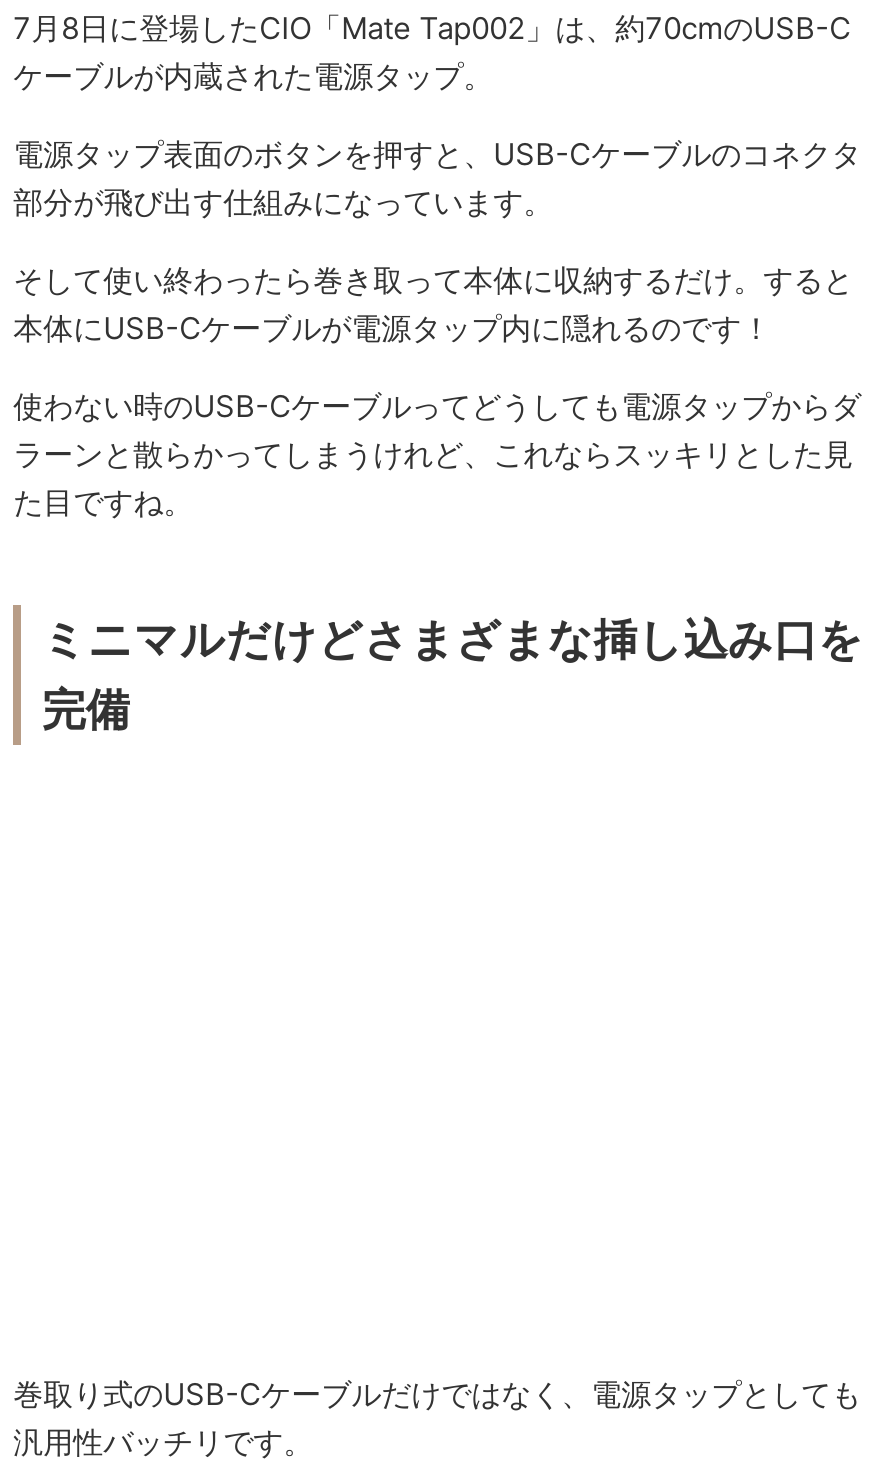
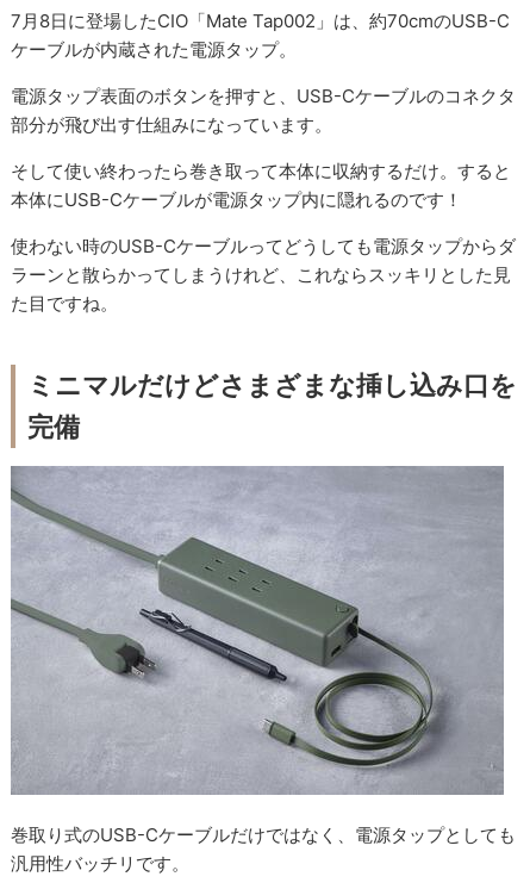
+ [image]
